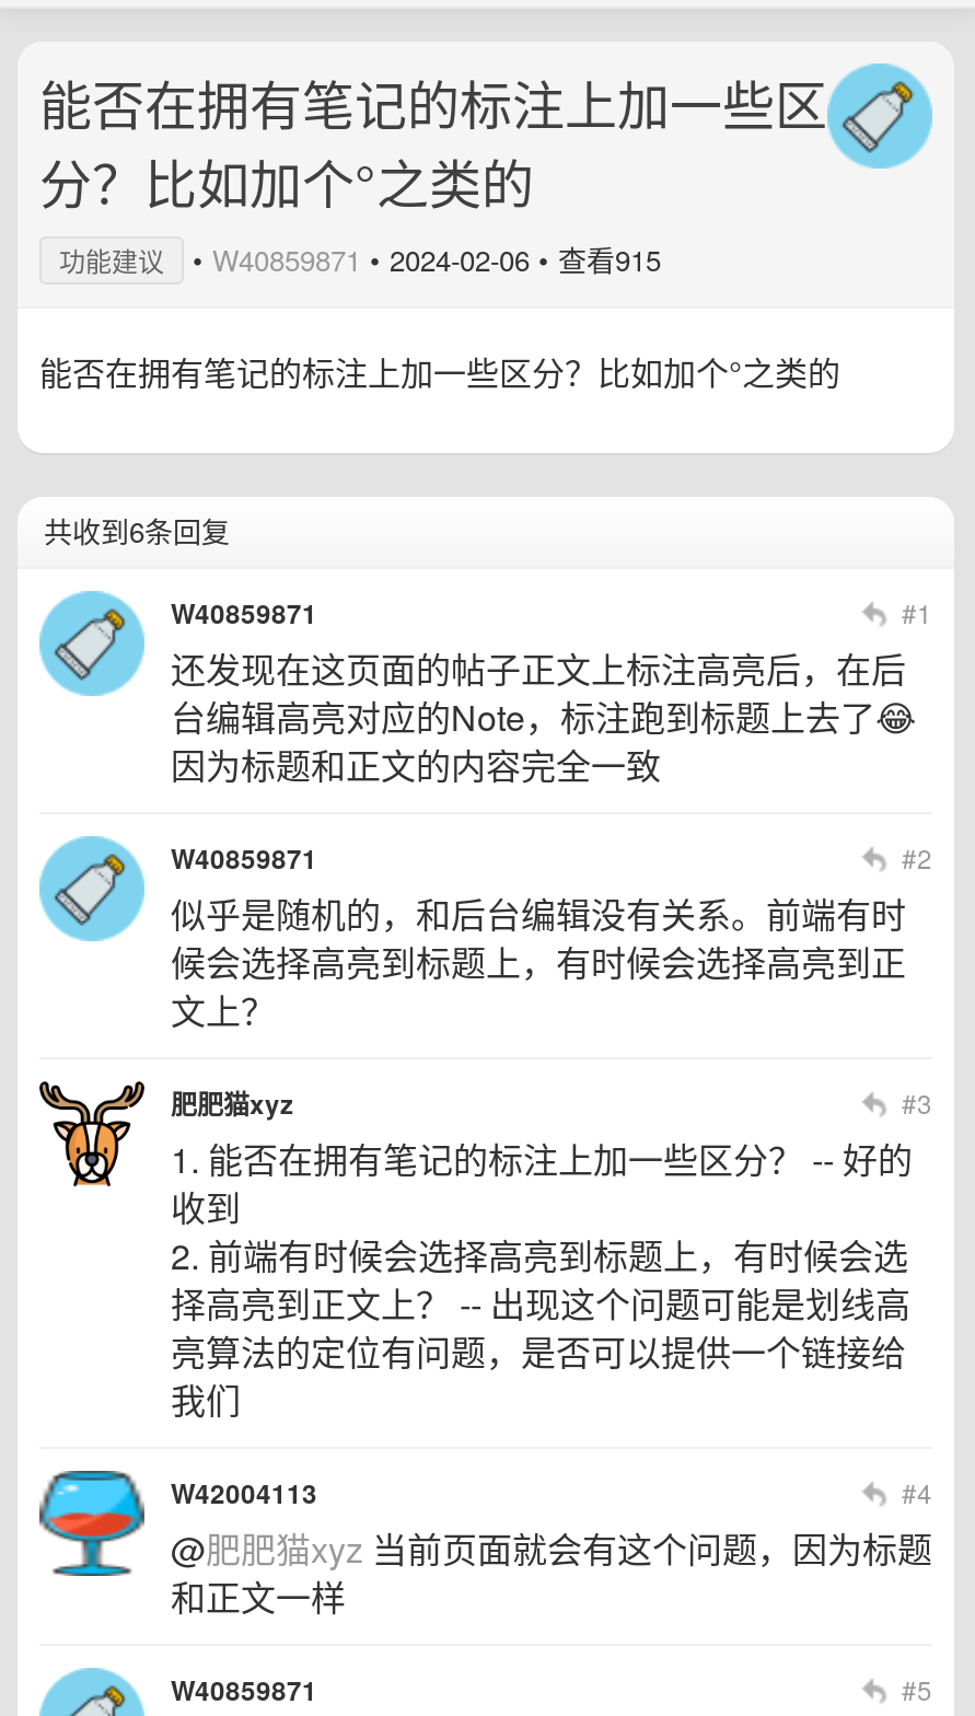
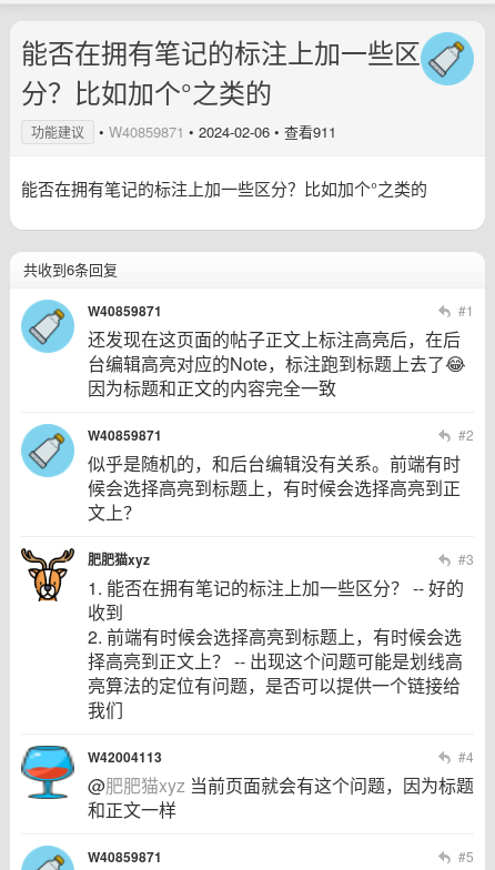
- 功能建议 • W40859871 • 2024-02-06 • 查看915
+ 功能建议 • W40859871 • 2024-02-06 • 查看911
